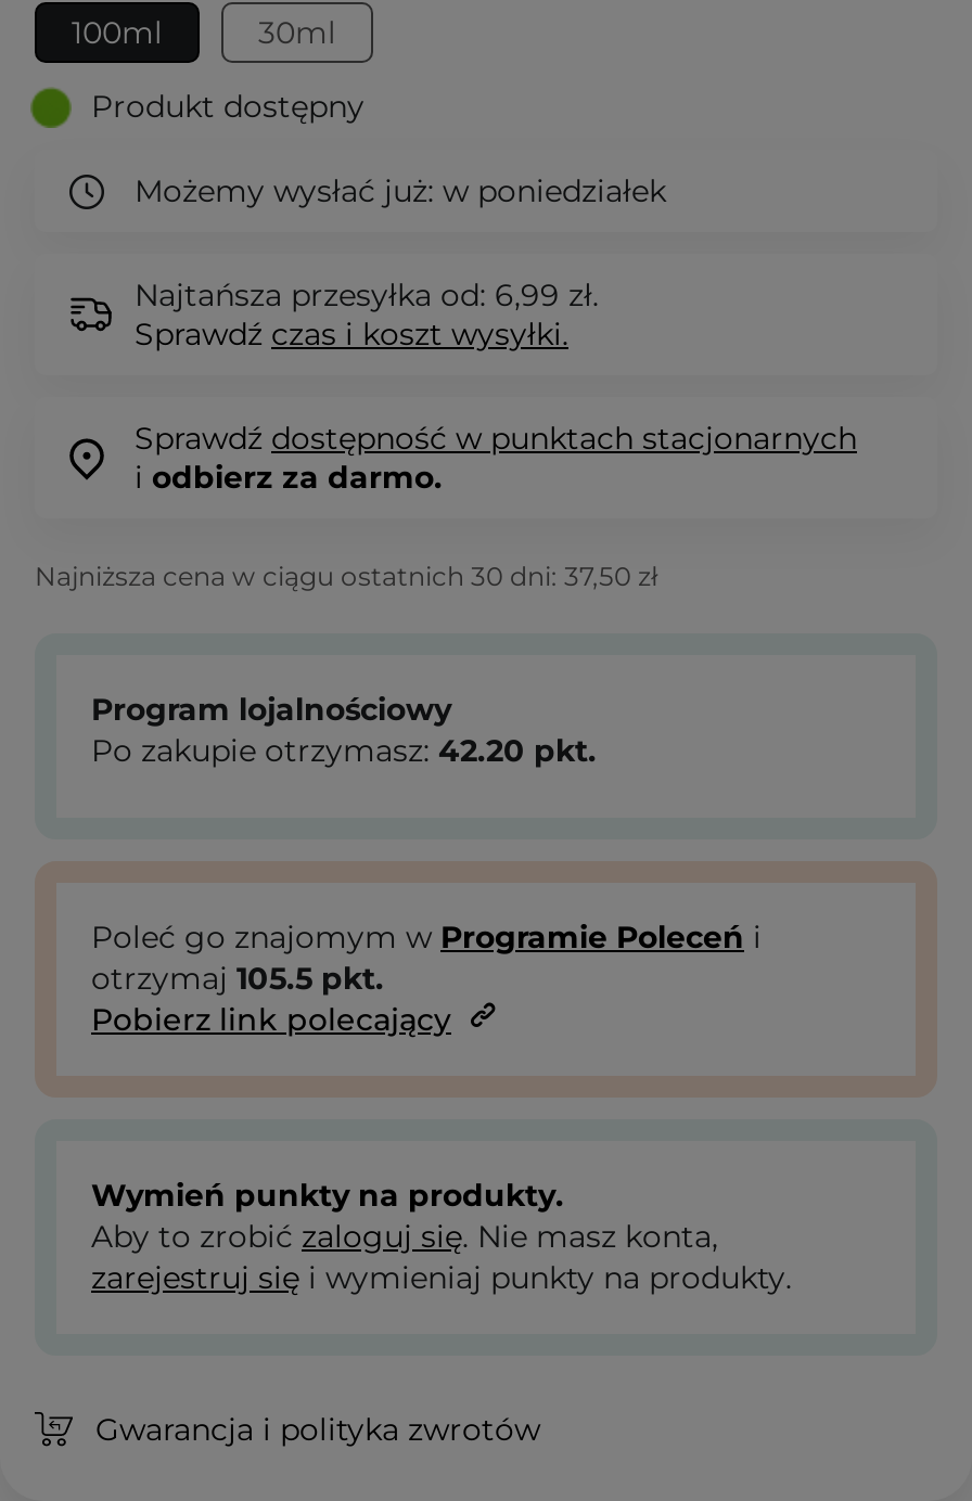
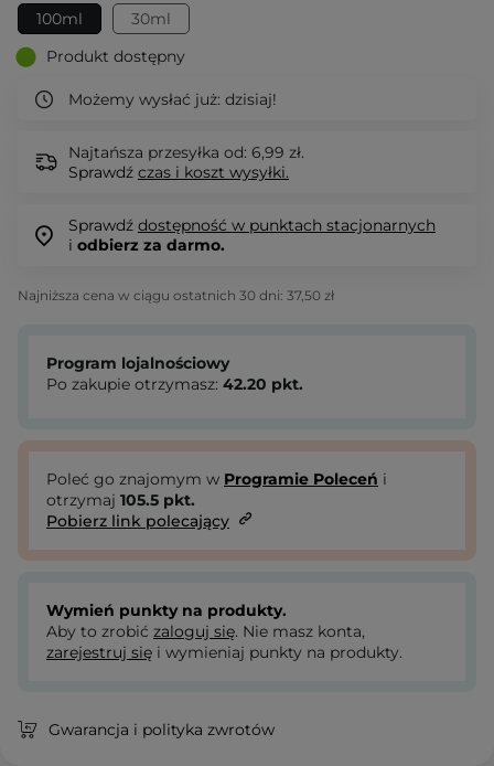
- Możemy wysłać już: w poniedziałek
+ Możemy wysłać już: dzisiaj!
